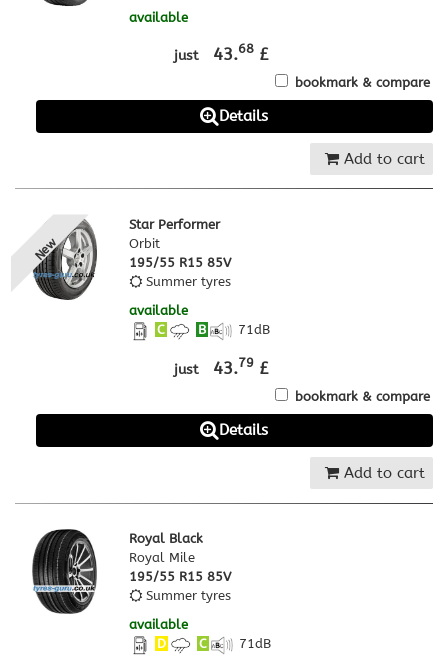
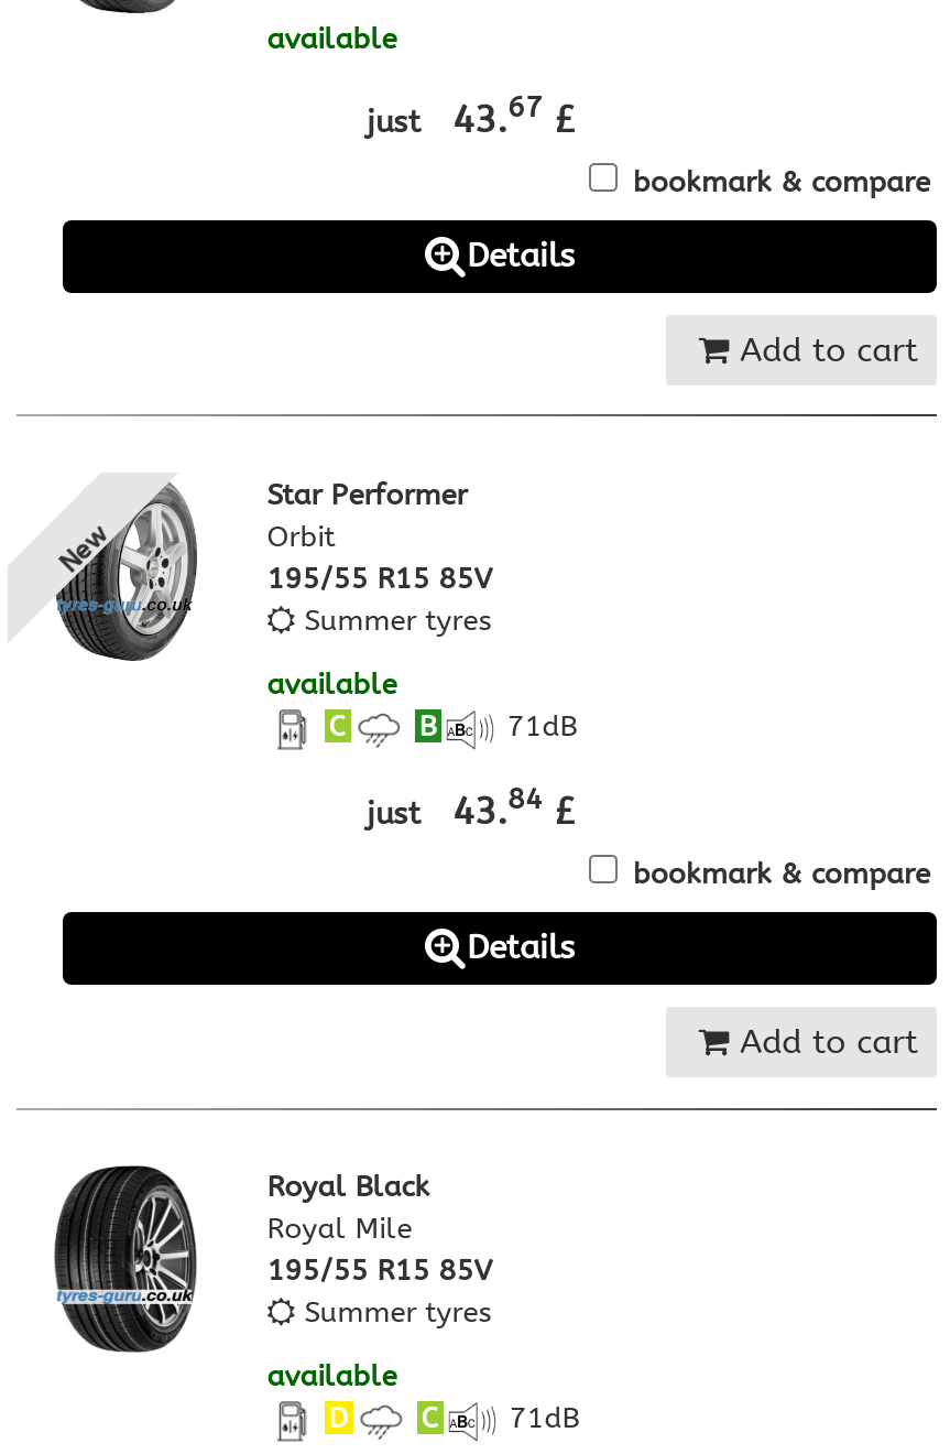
- just 43.68 £
+ just 43.67 £

- just 43.79 £
+ just 43.84 £
